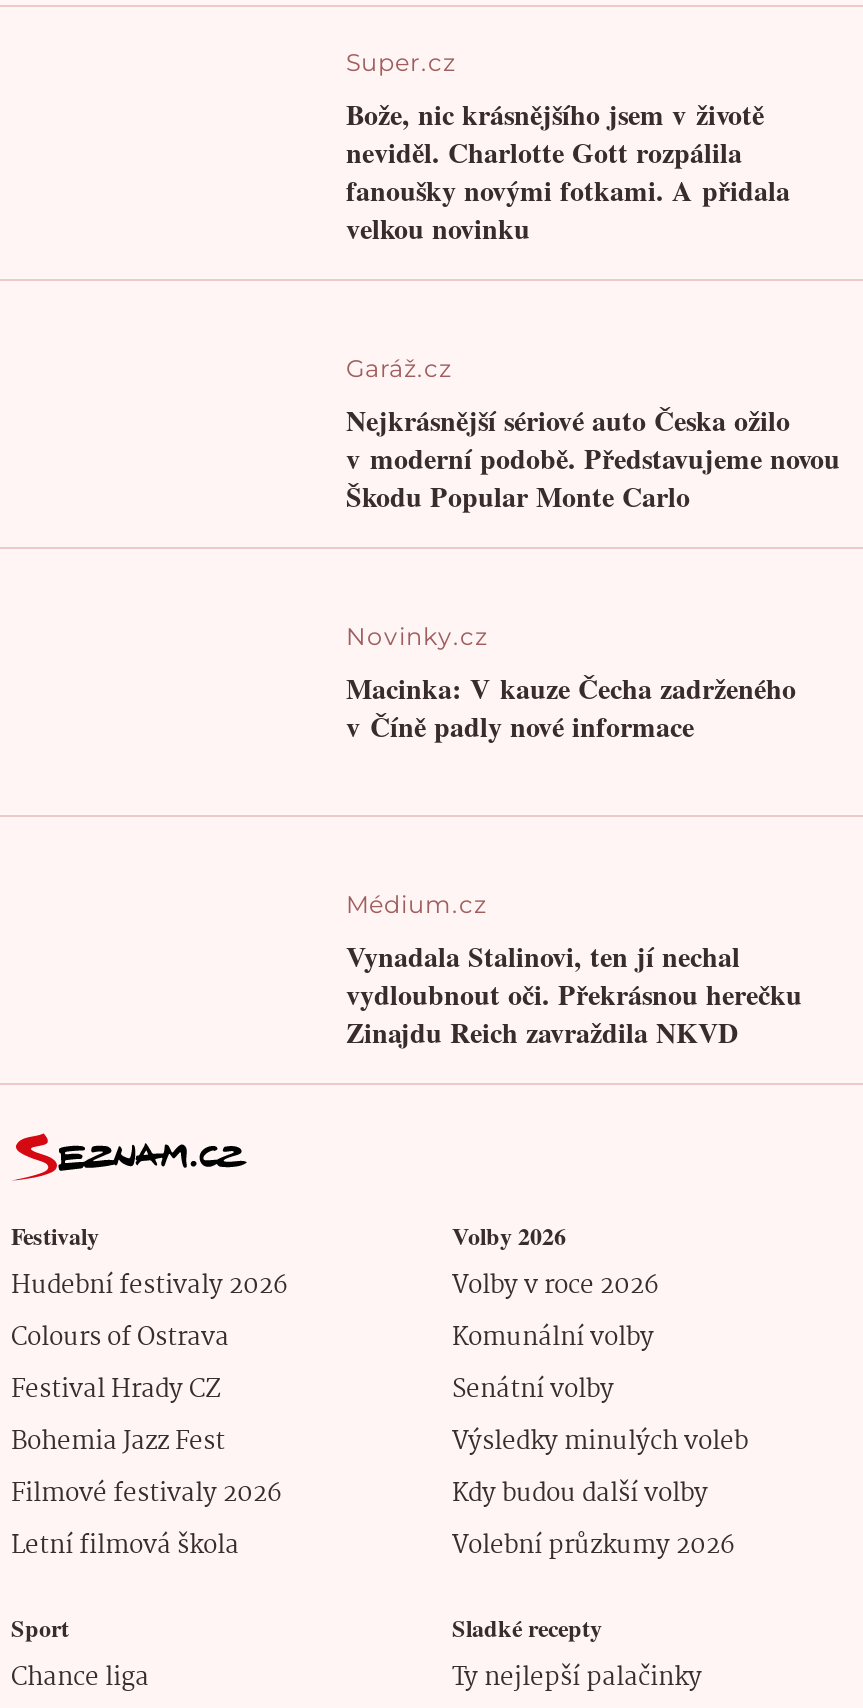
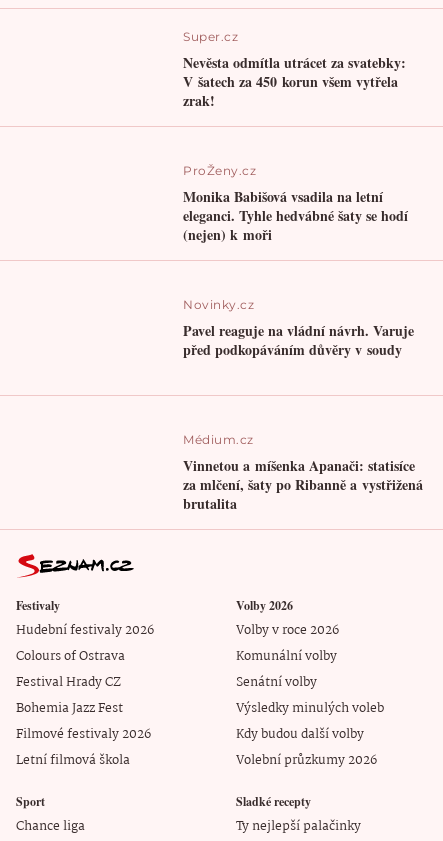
- Bože, nic krásnějšího jsem v životě
- neviděl. Charlotte Gott rozpálila
- fanoušky novými fotkami. A přidala
- velkou novinku
+ Nevěsta odmítla utrácet za svatebky:
+ V šatech za 450 korun všem vytřela
+ zrak!

- Garáž.cz
- Nejkrásnější sériové auto Česka ožilo
- v moderní podobě. Představujeme novou
- Škodu Popular Monte Carlo
+ ProŽeny.cz
+ Monika Babišová vsadila na letní
+ eleganci. Tyhle hedvábné šaty se hodí
+ (nejen) k moři

- Macinka: V kauze Čecha zadrženého
- v Číně padly nové informace
+ Pavel reaguje na vládní návrh. Varuje
+ před podkopáváním důvěry v soudy

- Vynadala Stalinovi, ten jí nechal
- vydloubnout oči. Překrásnou herečku
- Zinajdu Reich zavraždila NKVD
+ Vinnetou a míšenka Apanači: statisíce
+ za mlčení, šaty po Ribanně a vystřižená
+ brutalita
